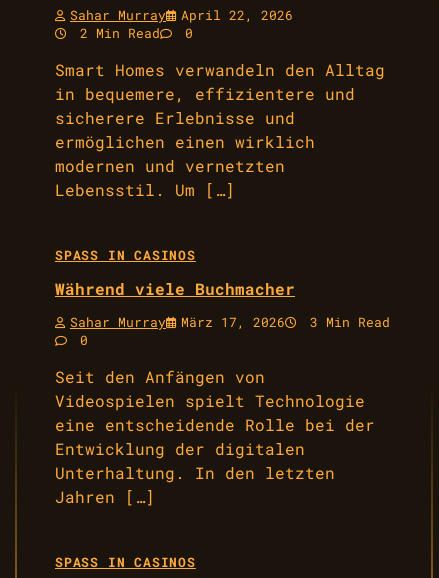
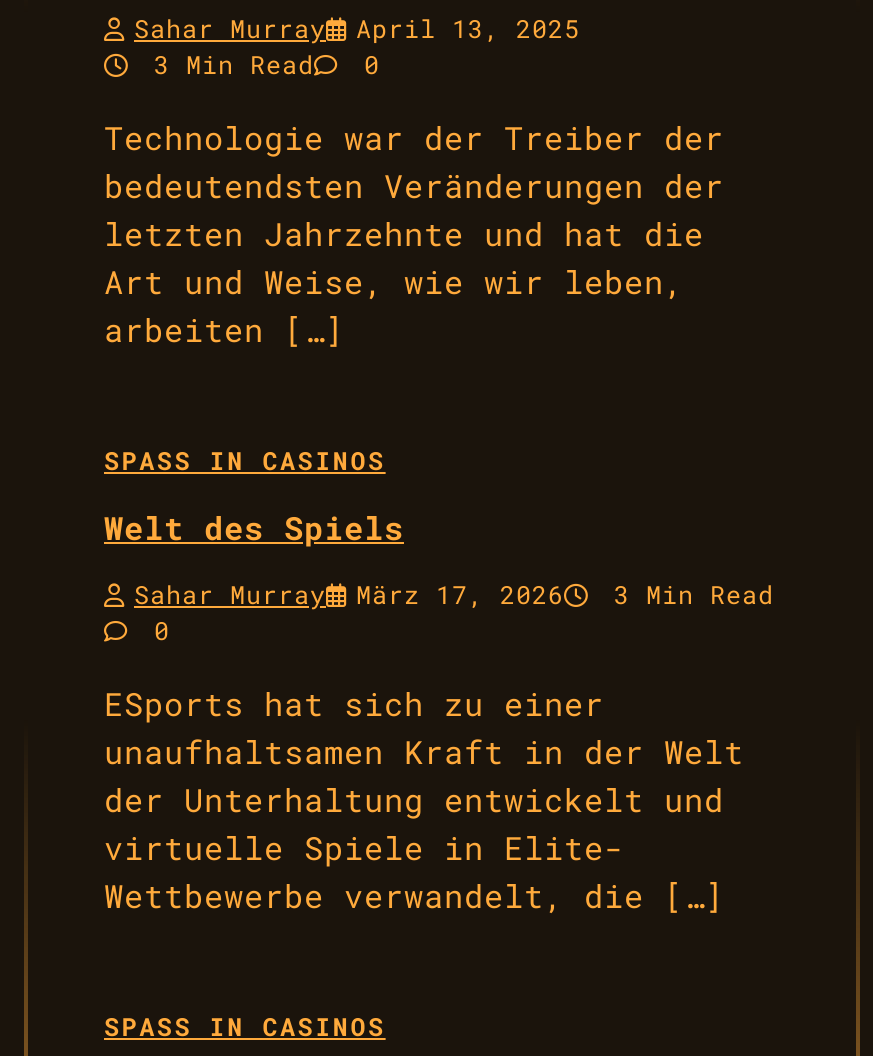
- Sahar Murray April 22, 2026
+ Sahar Murray April 13, 2025

- 2 Min Read 0
+ 3 Min Read 0

- Smart Homes verwandeln den Alltag
- in bequemere, effizientere und
- sicherere Erlebnisse und
- ermöglichen einen wirklich
- modernen und vernetzten
- Lebensstil. Um […]
+ Technologie war der Treiber der
+ bedeutendsten Veränderungen der
+ letzten Jahrzehnte und hat die
+ Art und Weise, wie wir leben,
+ arbeiten […]

- Während viele Buchmacher
+ Welt des Spiels

- Seit den Anfängen von
- Videospielen spielt Technologie
- eine entscheidende Rolle bei der
- Entwicklung der digitalen
- Unterhaltung. In den letzten
- Jahren […]
+ ESports hat sich zu einer
+ unaufhaltsamen Kraft in der Welt
+ der Unterhaltung entwickelt und
+ virtuelle Spiele in Elite-
+ Wettbewerbe verwandelt, die […]
